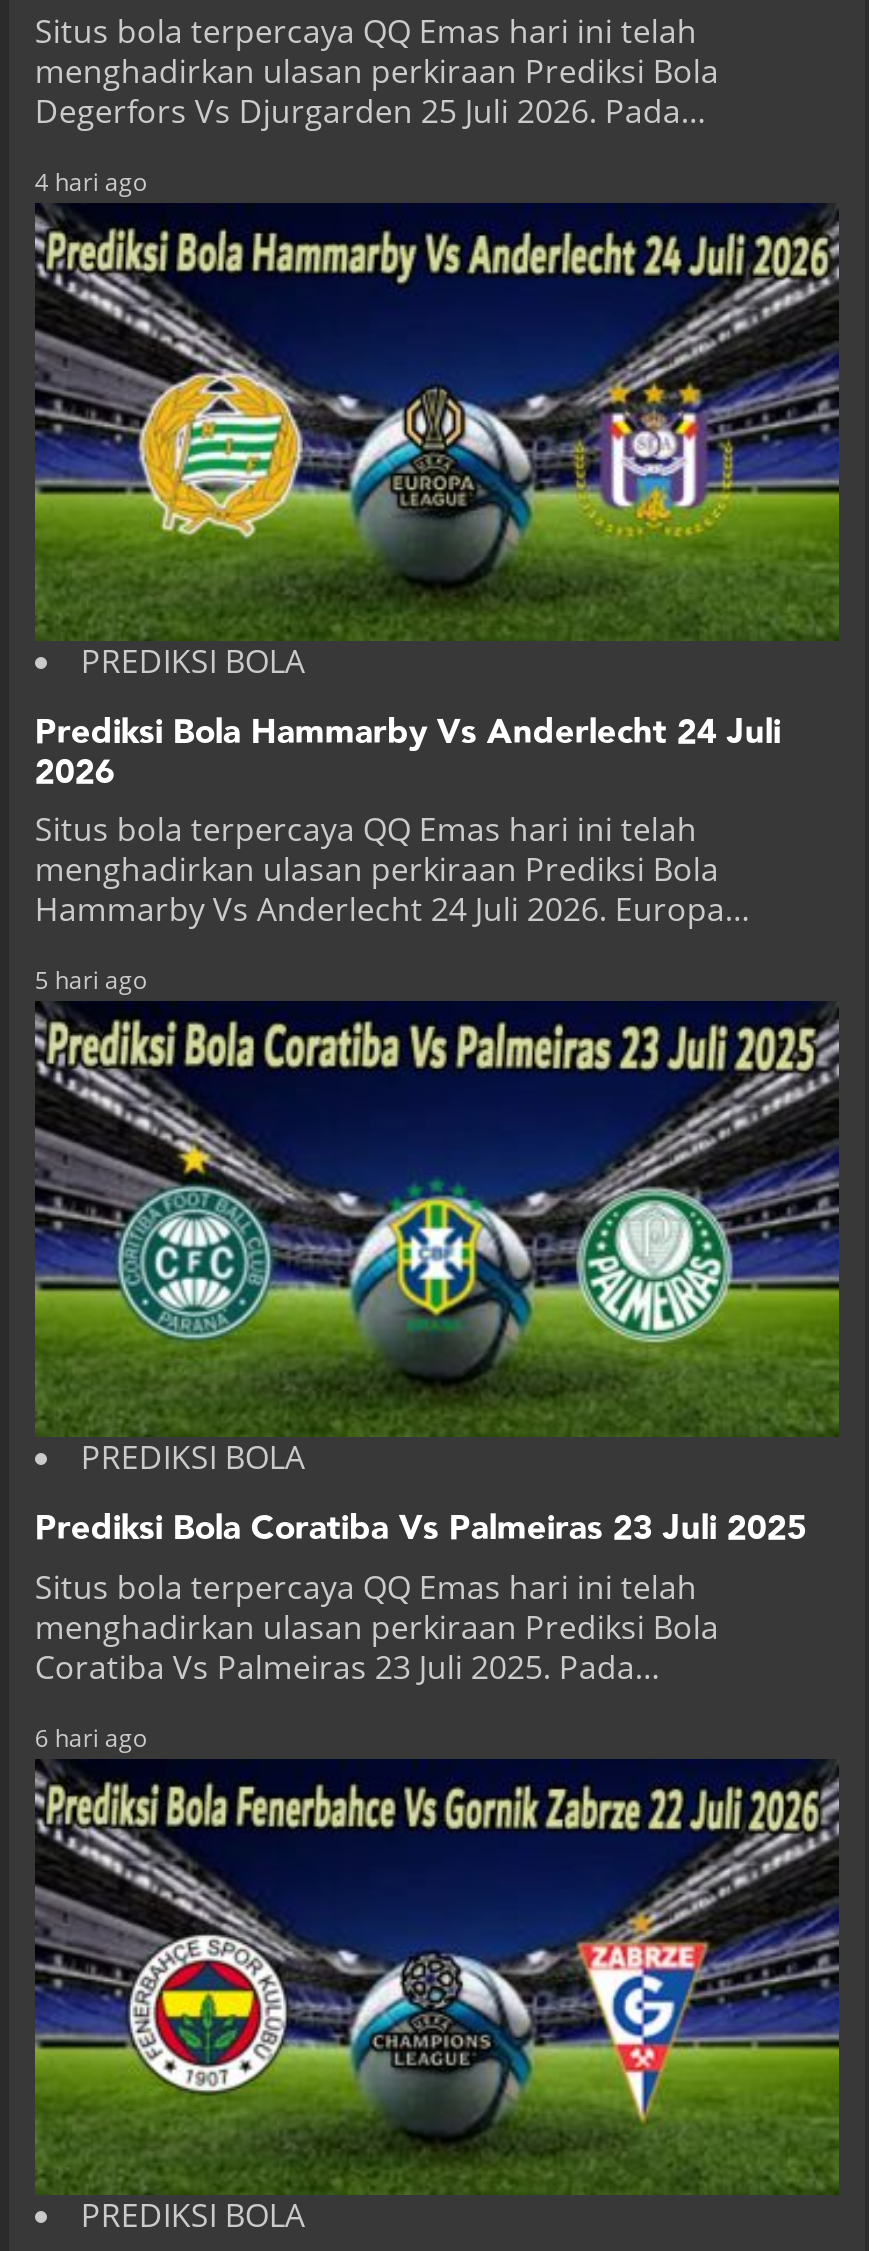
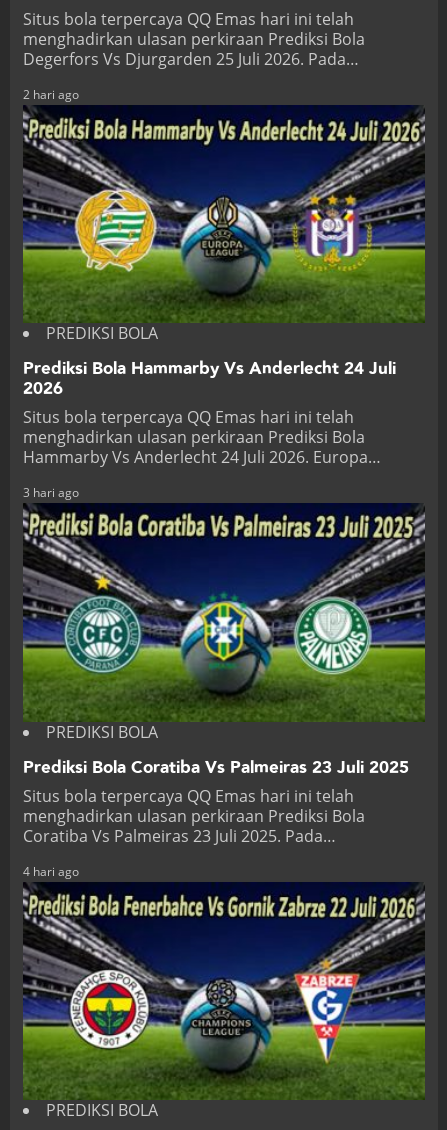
- 4 hari ago
+ 2 hari ago

- 5 hari ago
+ 3 hari ago

- 6 hari ago
+ 4 hari ago
